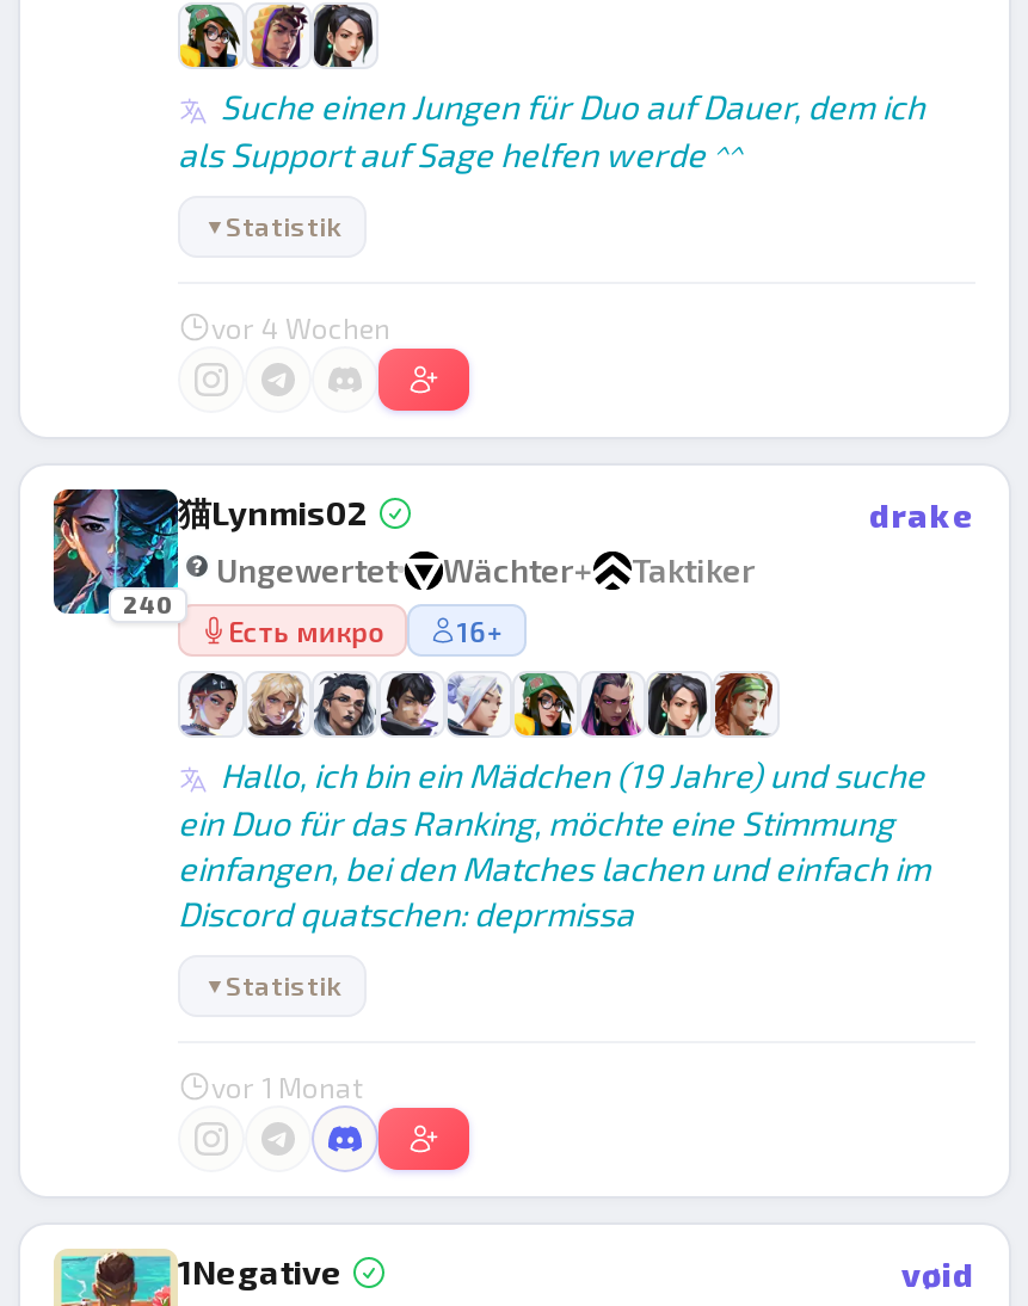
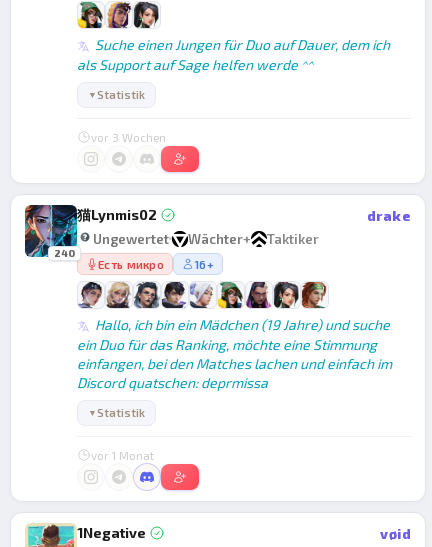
- vor 4 Wochen
+ vor 3 Wochen
